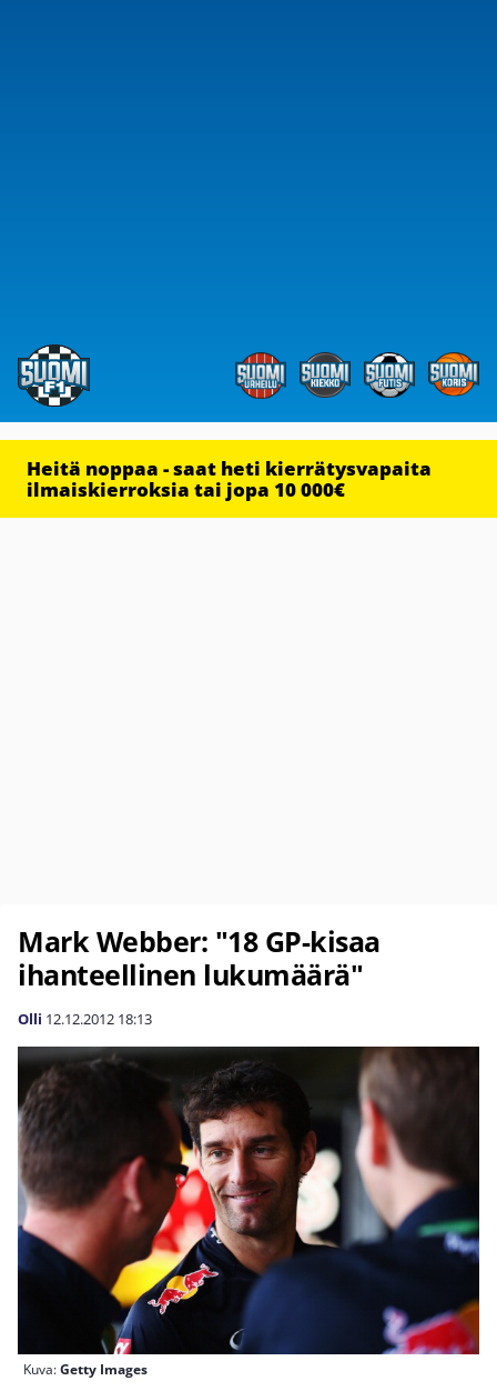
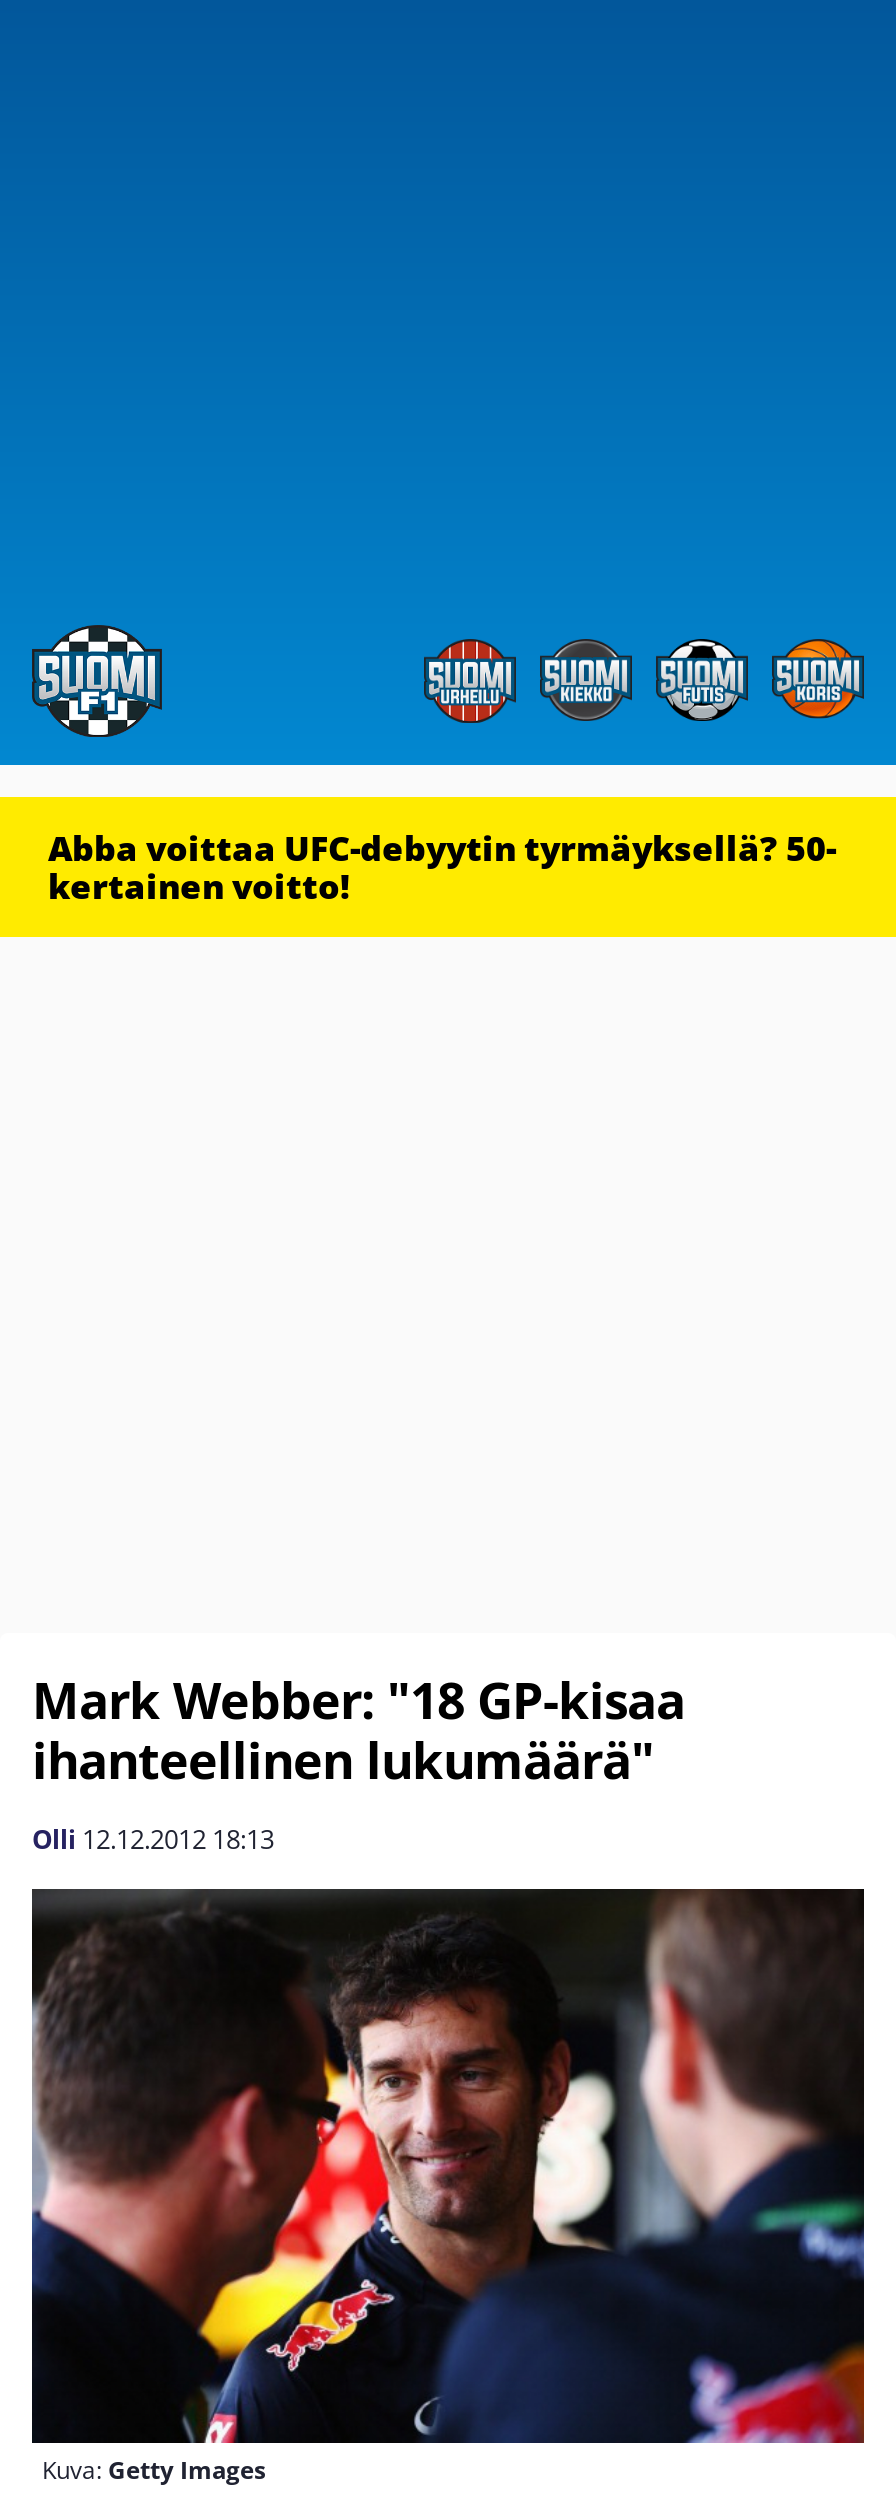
- Heitä noppaa - saat heti kierrätysvapaita
- ilmaiskierroksia tai jopa 10 000€
+ Abba voittaa UFC-debyytin tyrmäyksellä? 50-
+ kertainen voitto!
